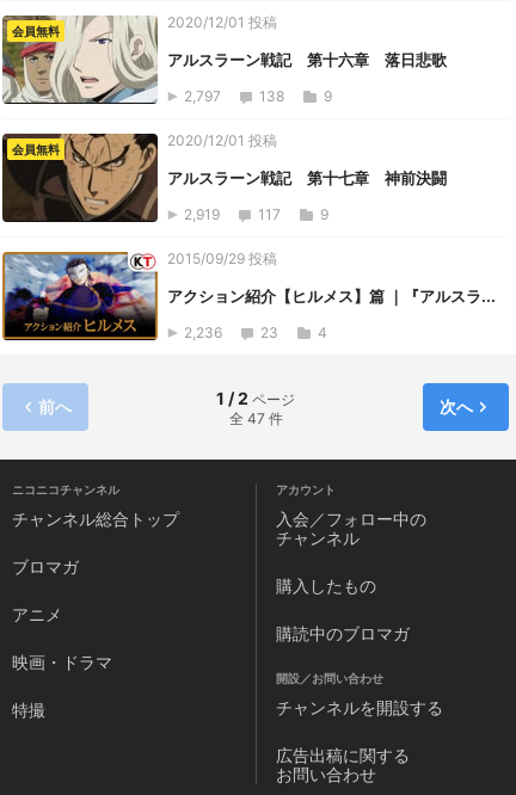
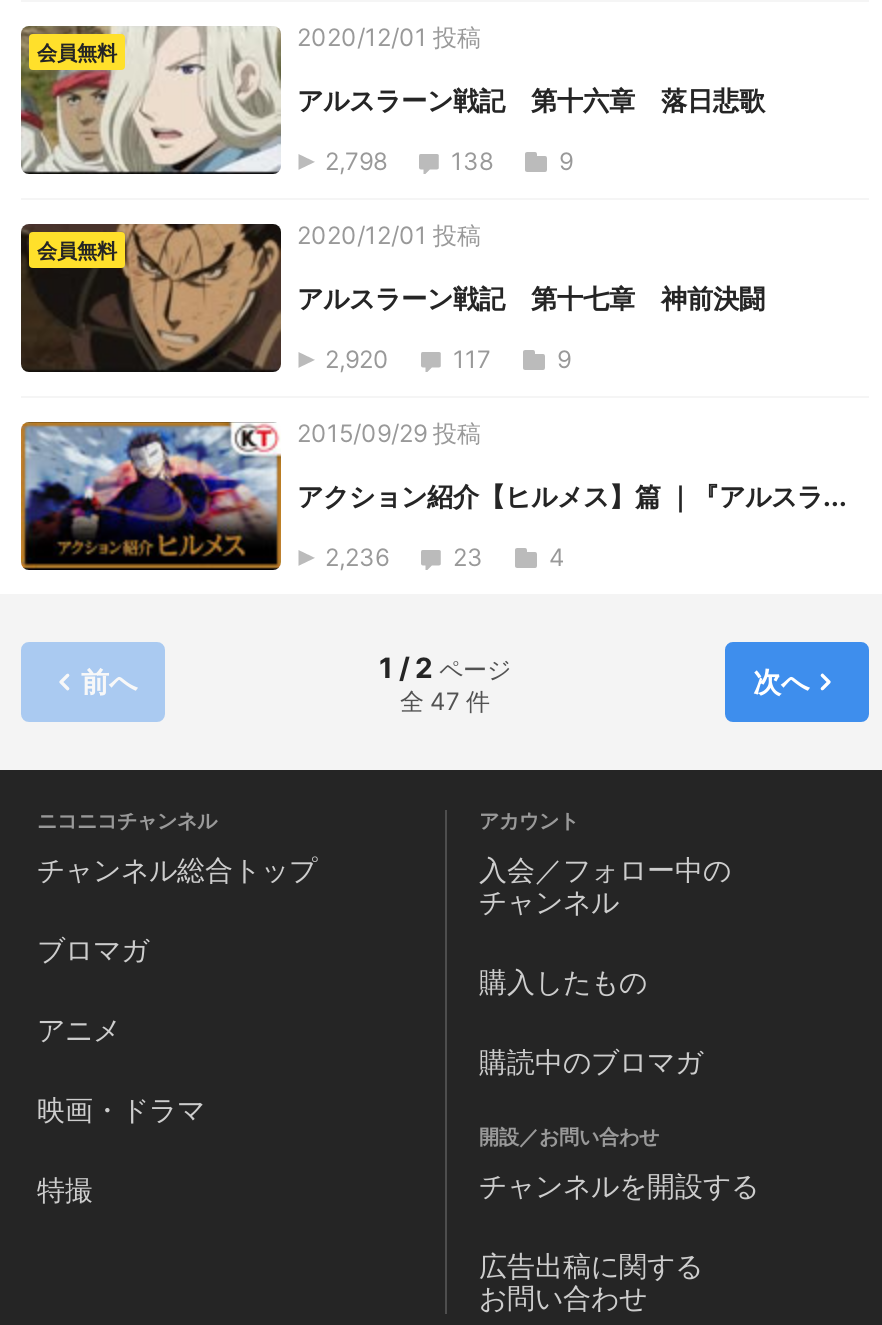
- 2,797
+ 2,798

- 2,919
+ 2,920
